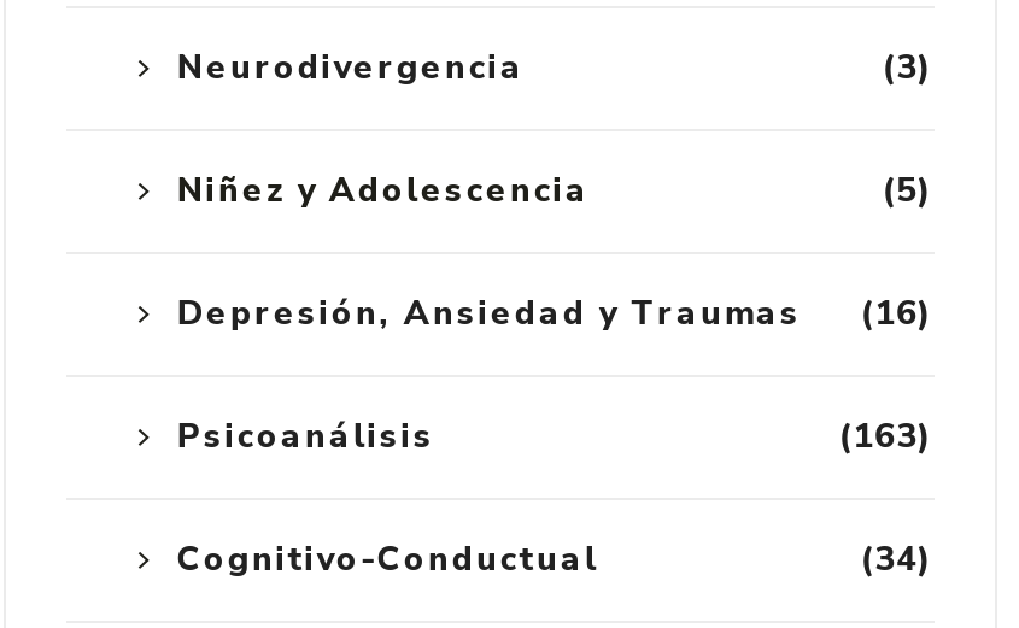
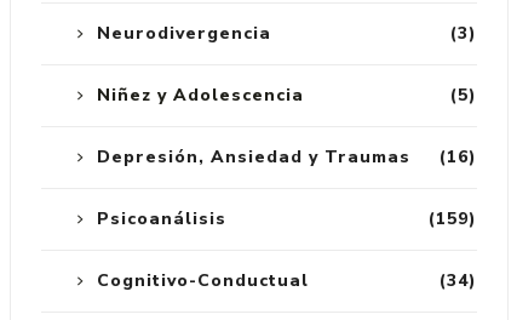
- (163)
+ (159)
